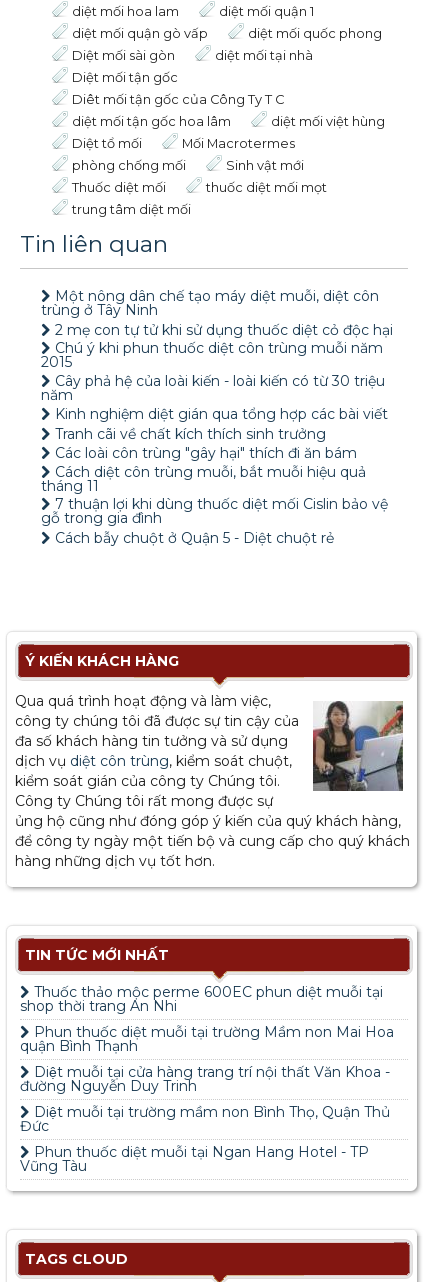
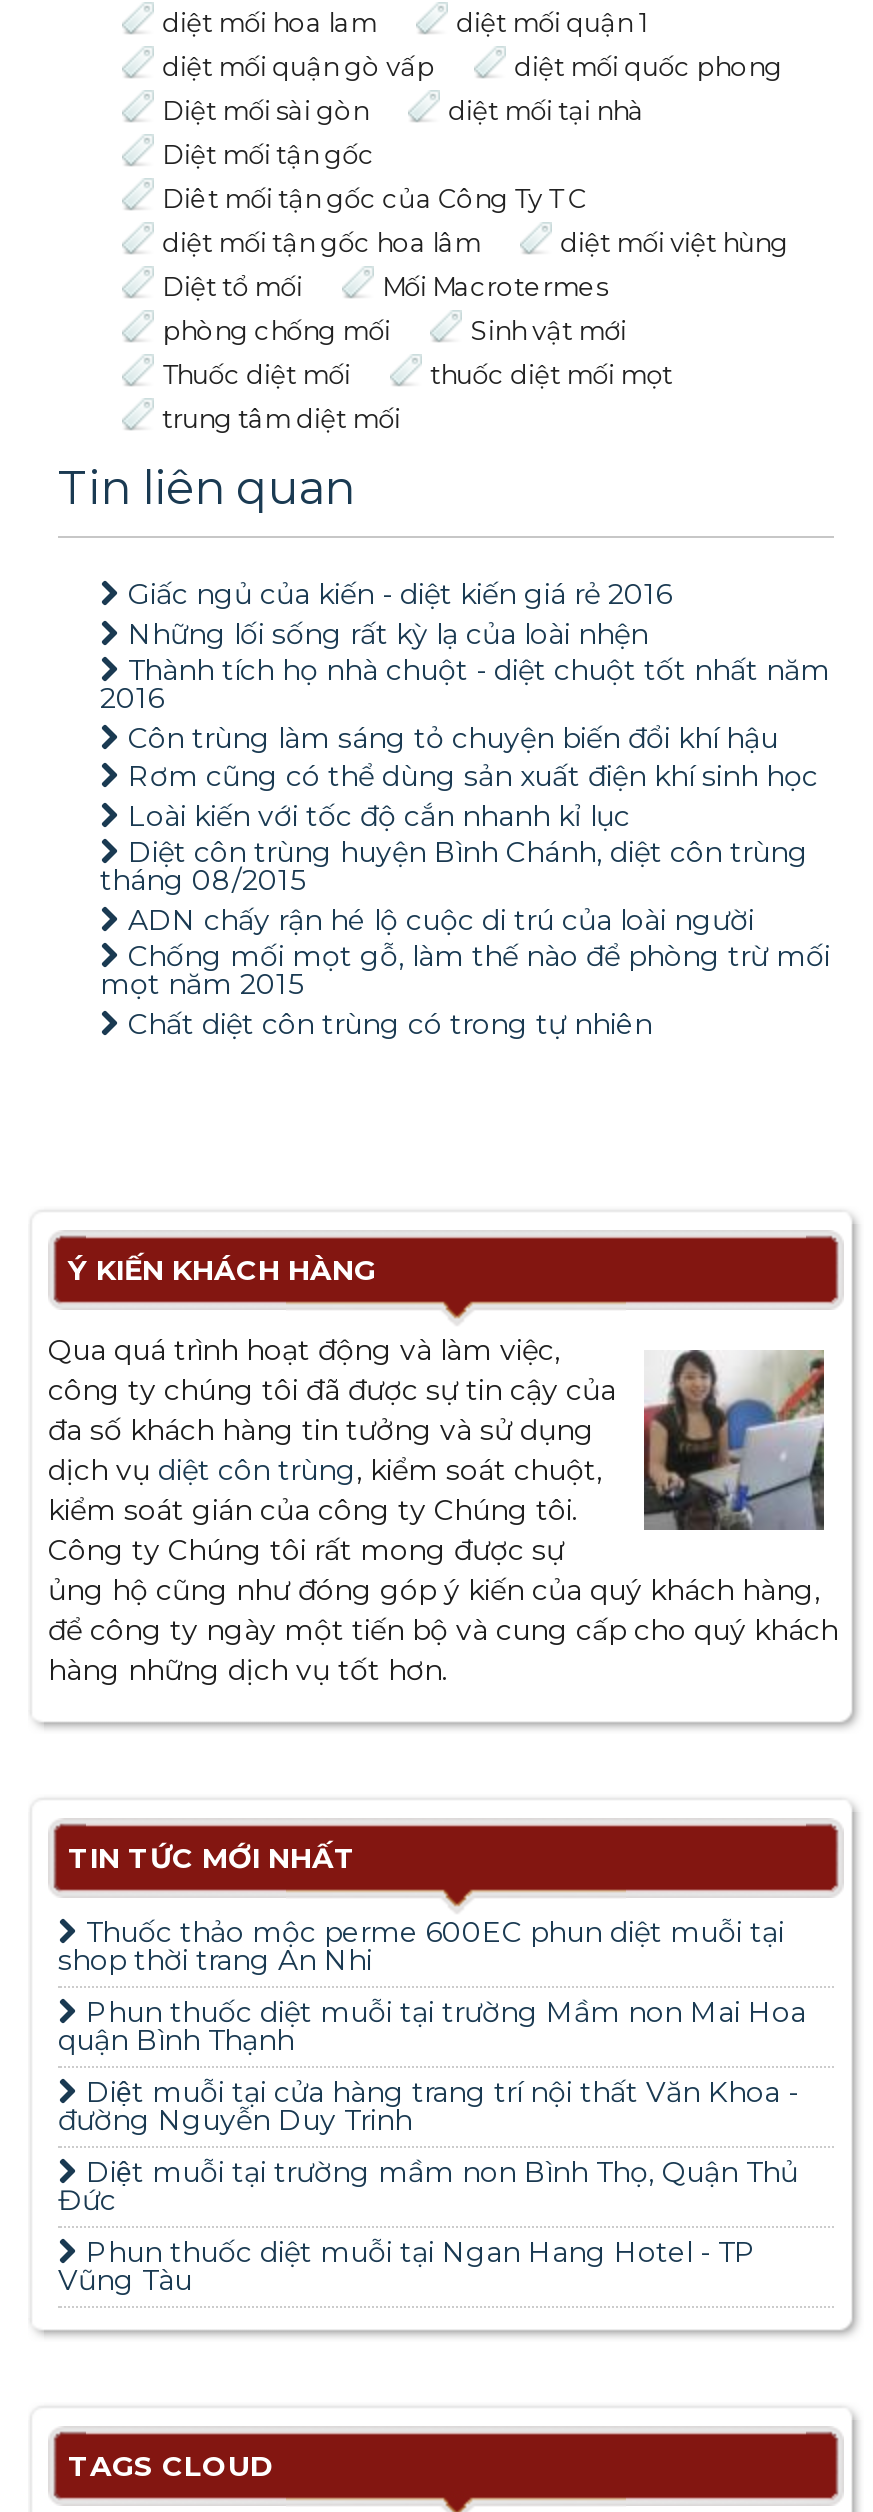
- Một nông dân chế tạo máy diệt muỗi, diệt côn
- trùng ở Tây Ninh
- 2 mẹ con tự tử khi sử dụng thuốc diệt cỏ độc hại
- Chú ý khi phun thuốc diệt côn trùng muỗi năm
- 2015
- Cây phả hệ của loài kiến - loài kiến có từ 30 triệu
- năm
- Kinh nghiệm diệt gián qua tổng hợp các bài viết
- Tranh cãi về chất kích thích sinh trưởng
- Các loài côn trùng "gây hại" thích đi ăn bám
- Cách diệt côn trùng muỗi, bắt muỗi hiệu quả
- tháng 11
- 7 thuận lợi khi dùng thuốc diệt mối Cislin bảo vệ
- gỗ trong gia đình
- Cách bẫy chuột ở Quận 5 - Diệt chuột rẻ
+ Giấc ngủ của kiến - diệt kiến giá rẻ 2016
+ Những lối sống rất kỳ lạ của loài nhện
+ Thành tích họ nhà chuột - diệt chuột tốt nhất năm
+ 2016
+ Côn trùng làm sáng tỏ chuyện biến đổi khí hậu
+ Rơm cũng có thể dùng sản xuất điện khí sinh học
+ Loài kiến với tốc độ cắn nhanh kỉ lục
+ Diệt côn trùng huyện Bình Chánh, diệt côn trùng
+ tháng 08/2015
+ ADN chấy rận hé lộ cuộc di trú của loài người
+ Chống mối mọt gỗ, làm thế nào để phòng trừ mối
+ mọt năm 2015
+ Chất diệt côn trùng có trong tự nhiên
